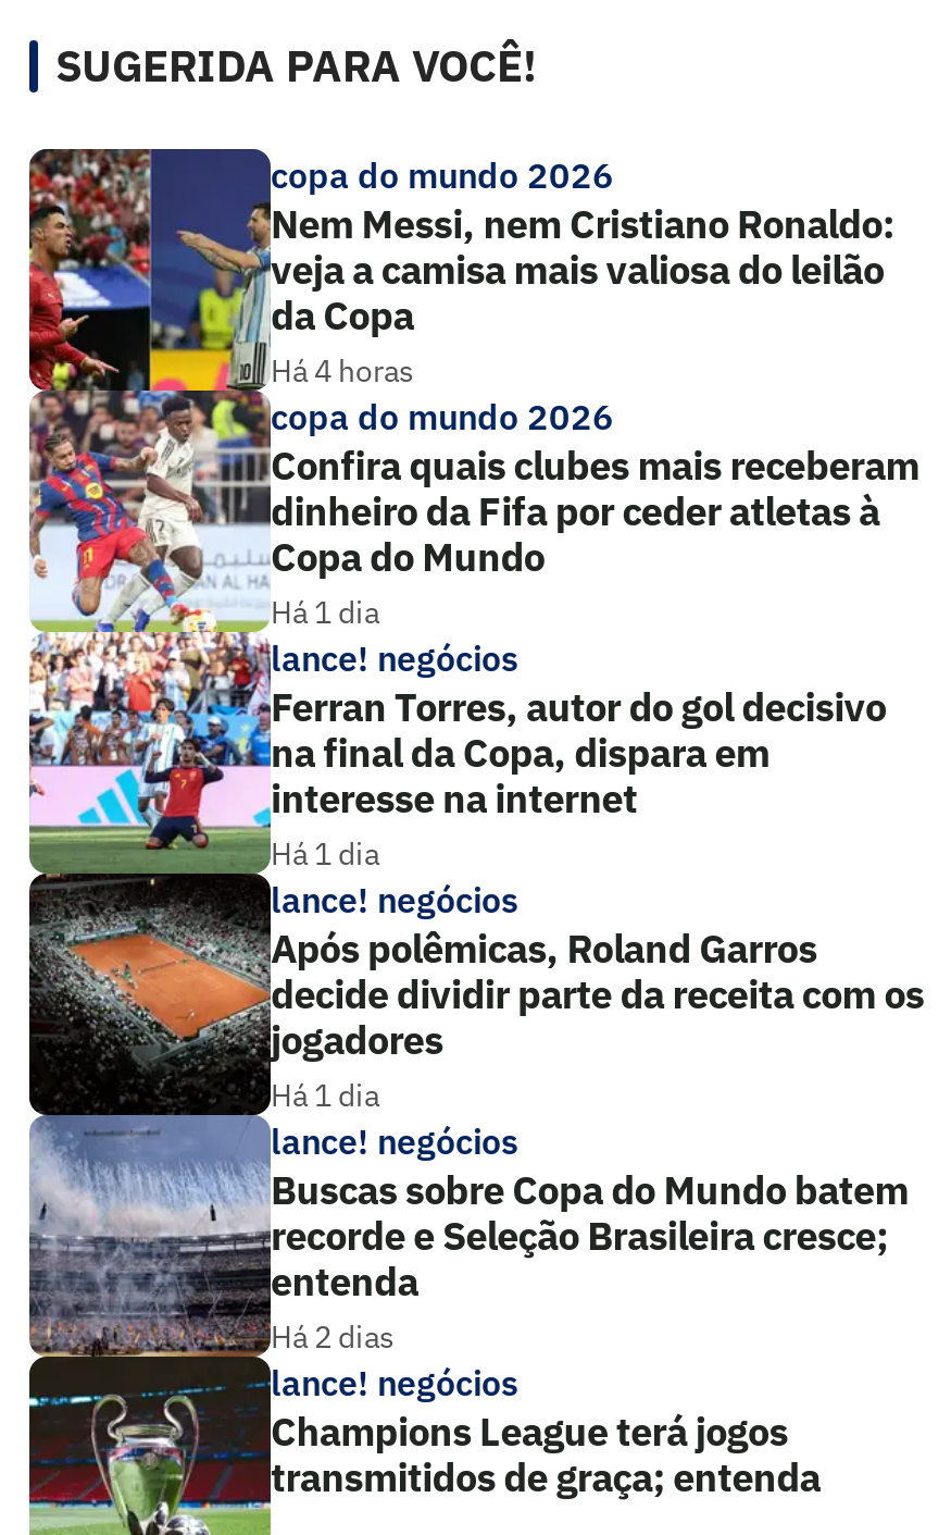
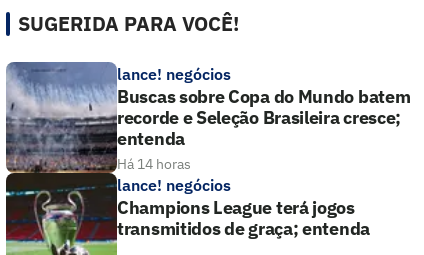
- [image]
- copa do mundo 2026
- Nem Messi, nem Cristiano Ronaldo:
- veja a camisa mais valiosa do leilão
- da Copa
- Há 4 horas
- copa do mundo 2026
- Confira quais clubes mais receberam
- dinheiro da Fifa por ceder atletas à
- Copa do Mundo
- Há 1 dia
- lance! negócios
- Ferran Torres, autor do gol decisivo
- na final da Copa, dispara em
- interesse na internet
- Há 1 dia
- lance! negócios
- Após polêmicas, Roland Garros
- decide dividir parte da receita com os
- jogadores
- Há 1 dia

- Há 2 dias
+ Há 14 horas
